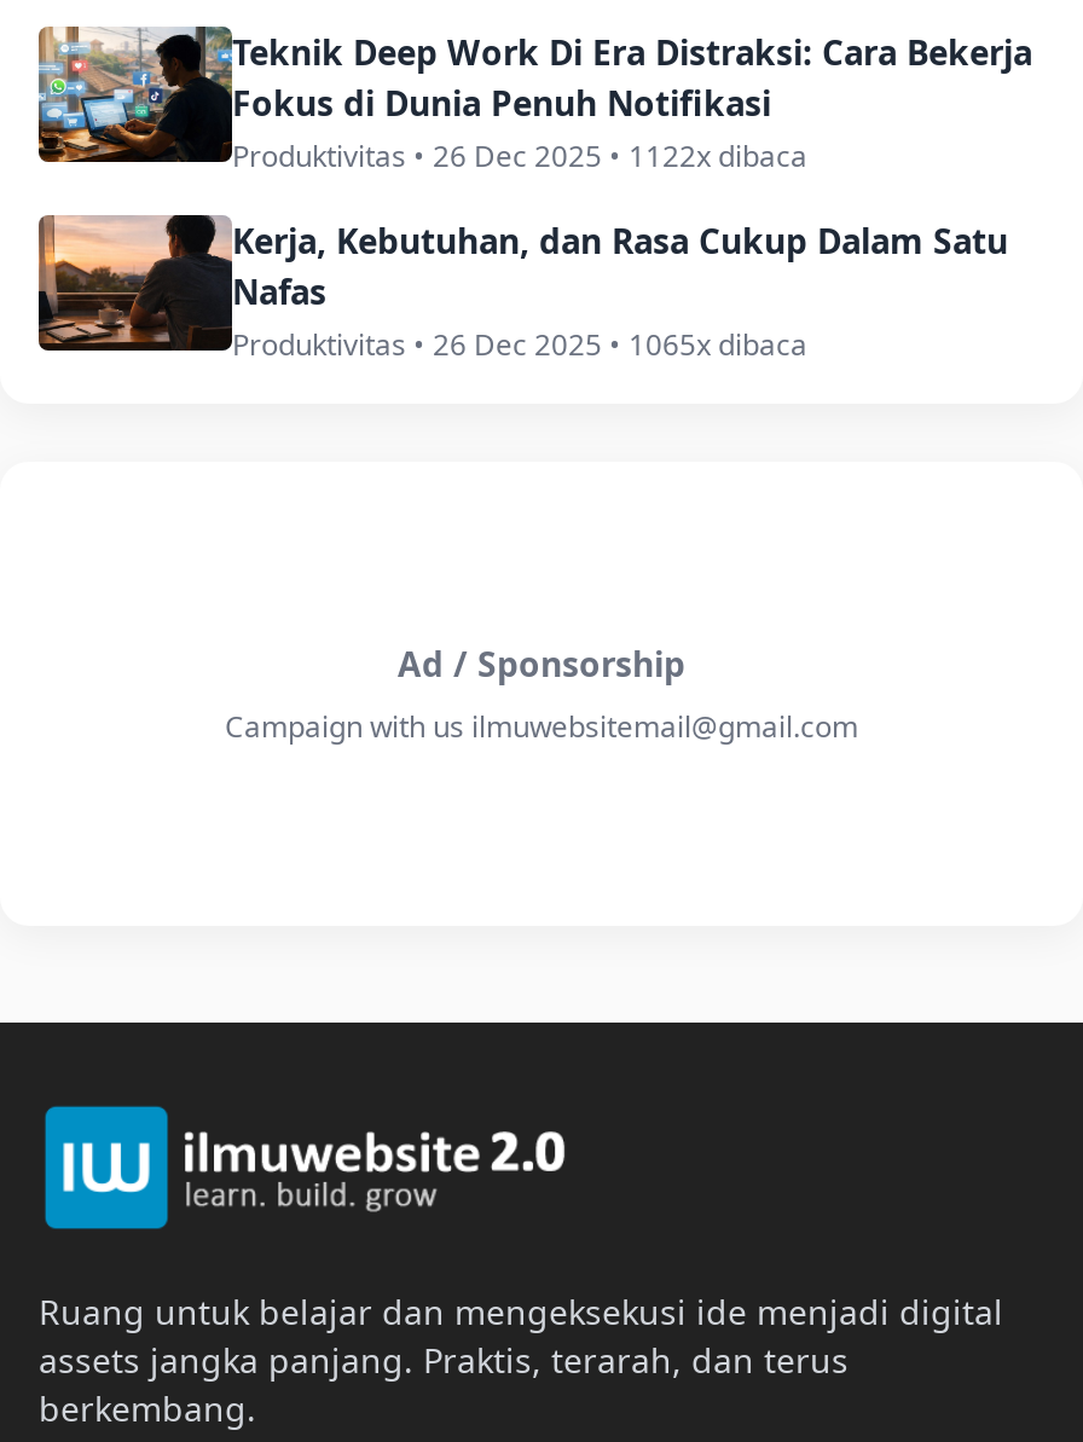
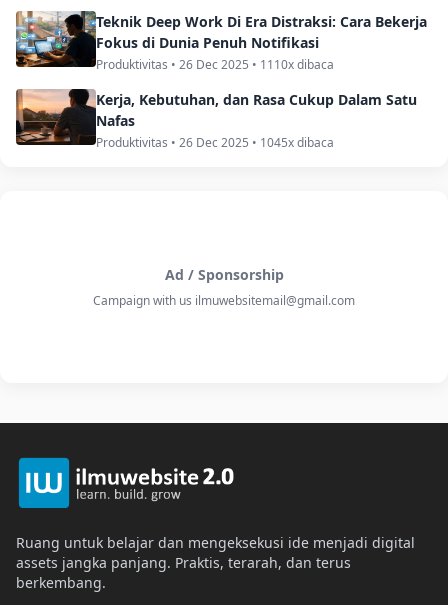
- Produktivitas • 26 Dec 2025 • 1122x dibaca
+ Produktivitas • 26 Dec 2025 • 1110x dibaca

- Produktivitas • 26 Dec 2025 • 1065x dibaca
+ Produktivitas • 26 Dec 2025 • 1045x dibaca
